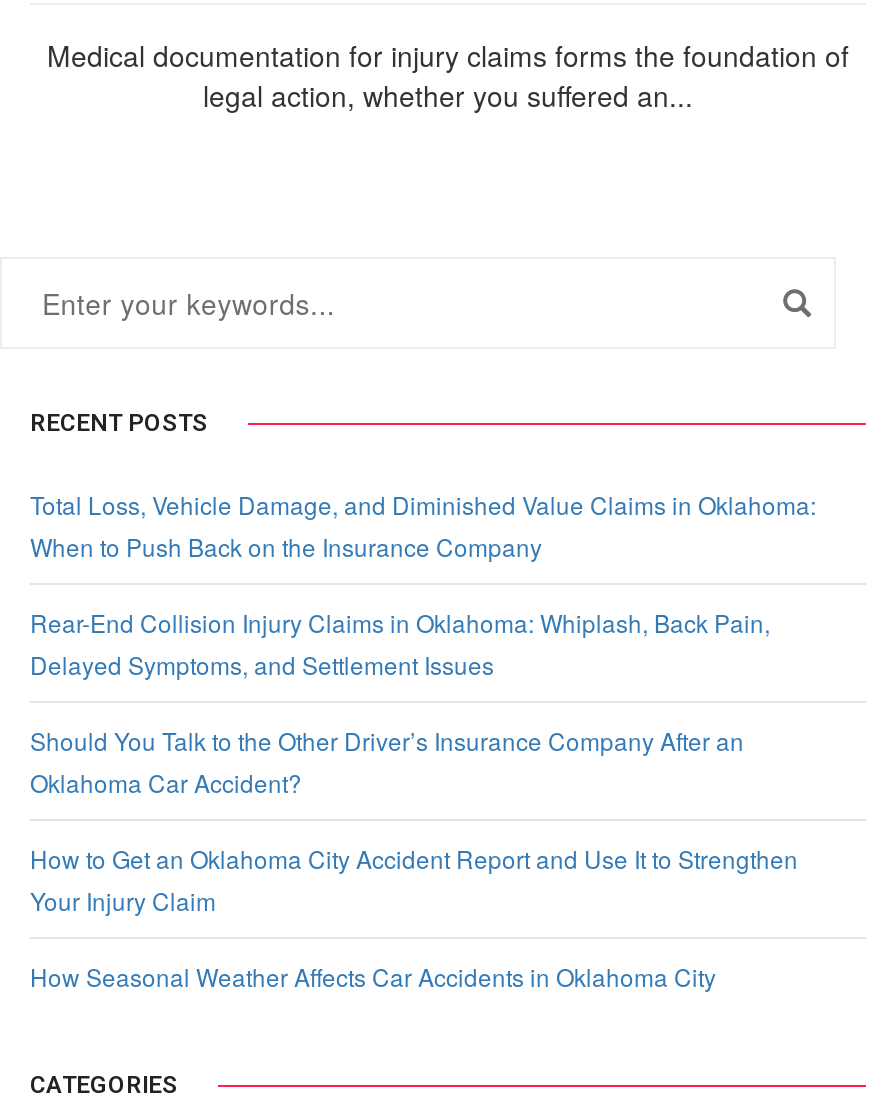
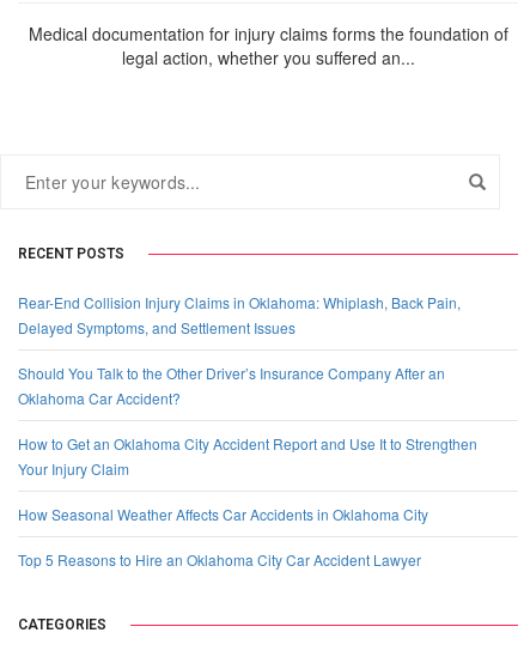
- Total Loss, Vehicle Damage, and Diminished Value Claims in Oklahoma:
- When to Push Back on the Insurance Company

moved up: Rear-End Collision Injury Claims in Oklahoma: Whiplash, Back Pain, | Delayed Symptoms, and Settlement Issues | Should You Talk to the Other Driver’s Insurance Company After an | Oklahoma Car Accident? | How to Get an Oklahoma City Accident Report and Use It to Strengthen | Your Injury Claim | How Seasonal Weather Affects Car Accidents in Oklahoma City

+ Top 5 Reasons to Hire an Oklahoma City Car Accident Lawyer
